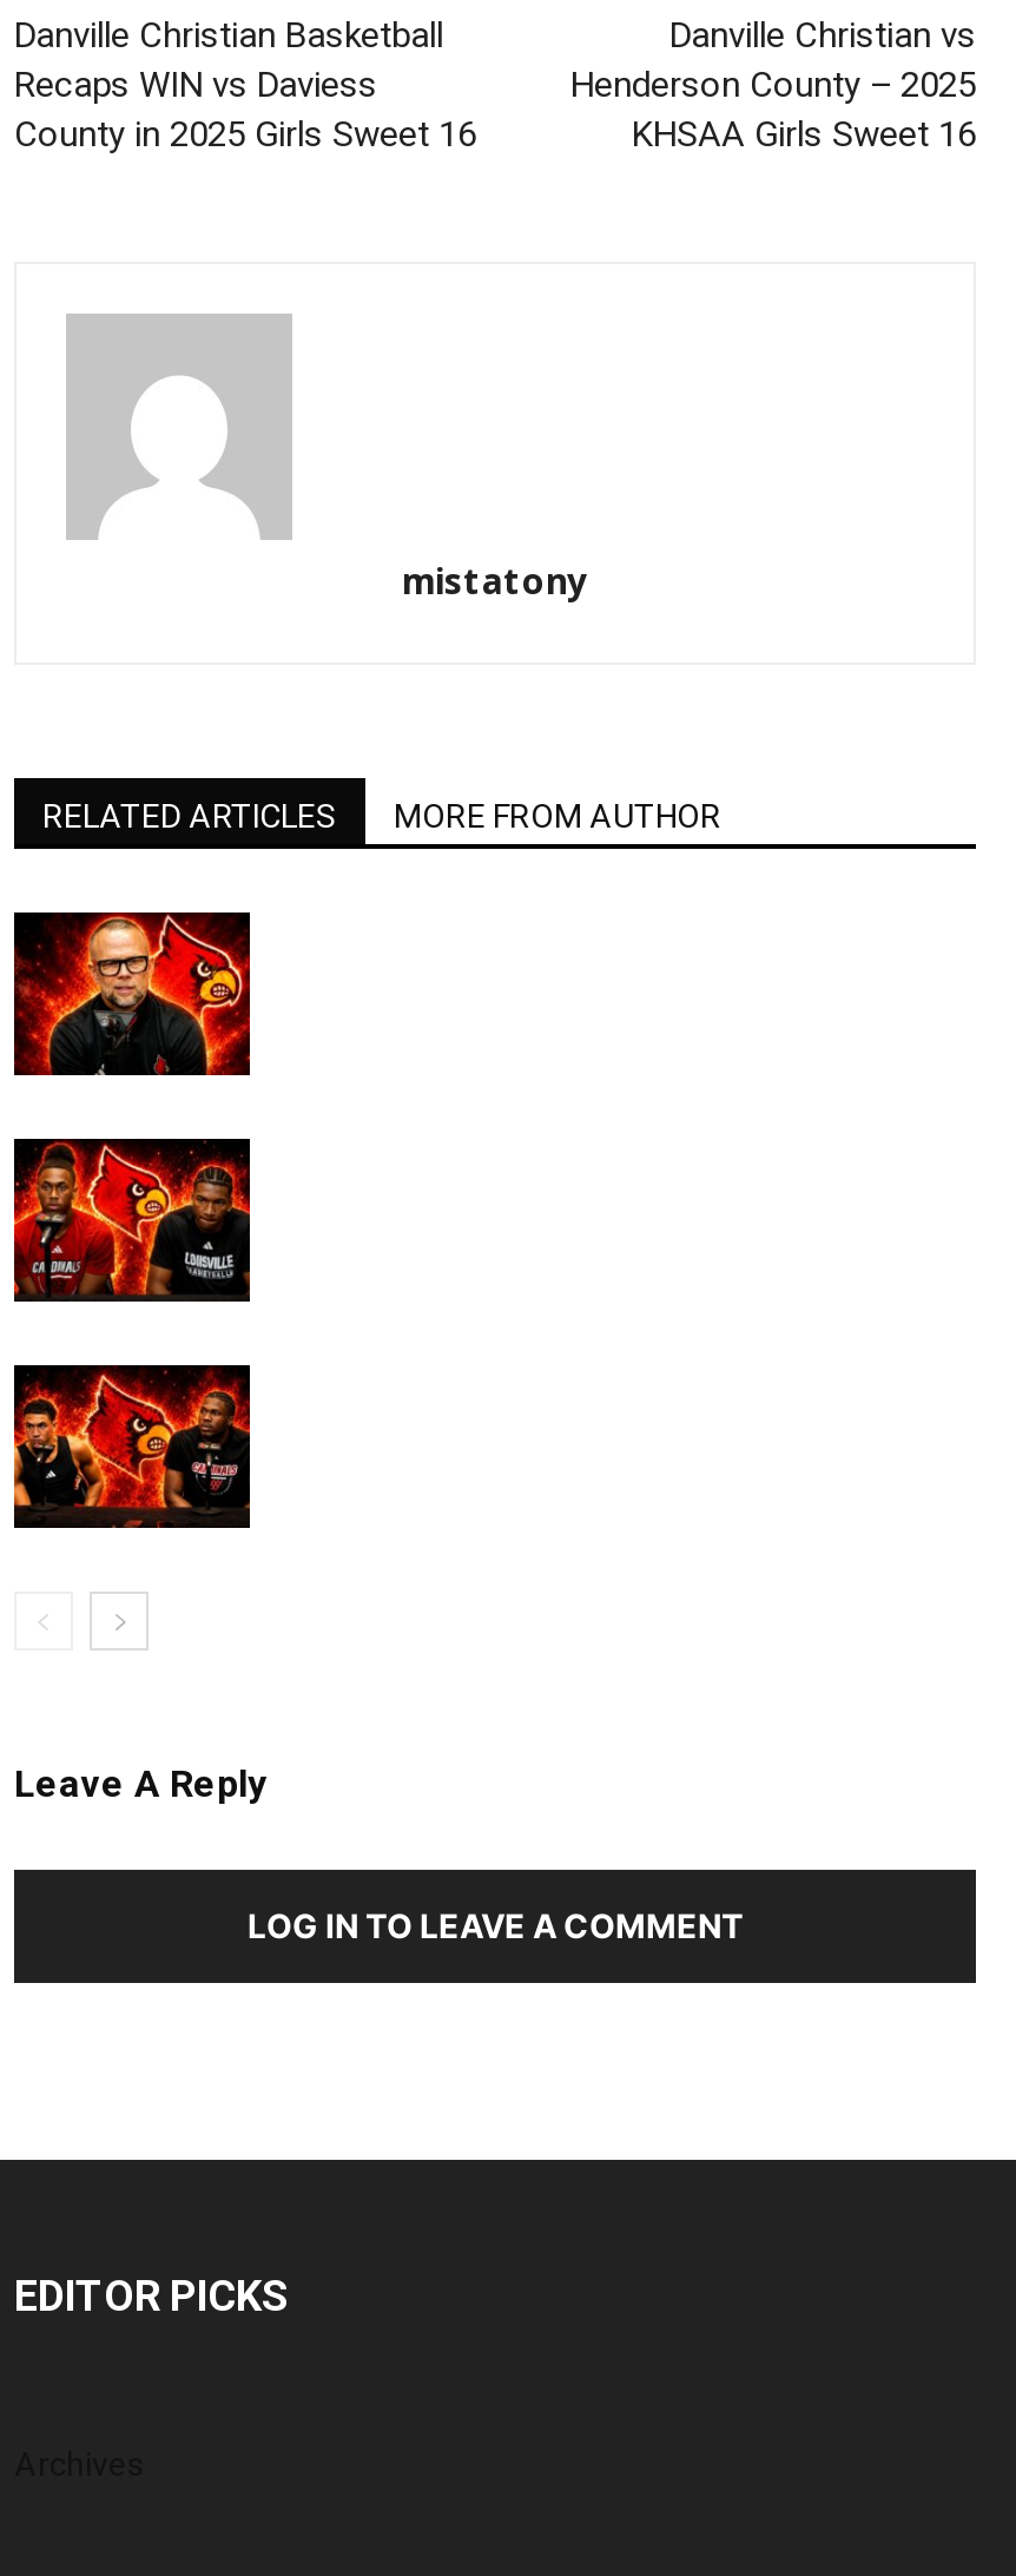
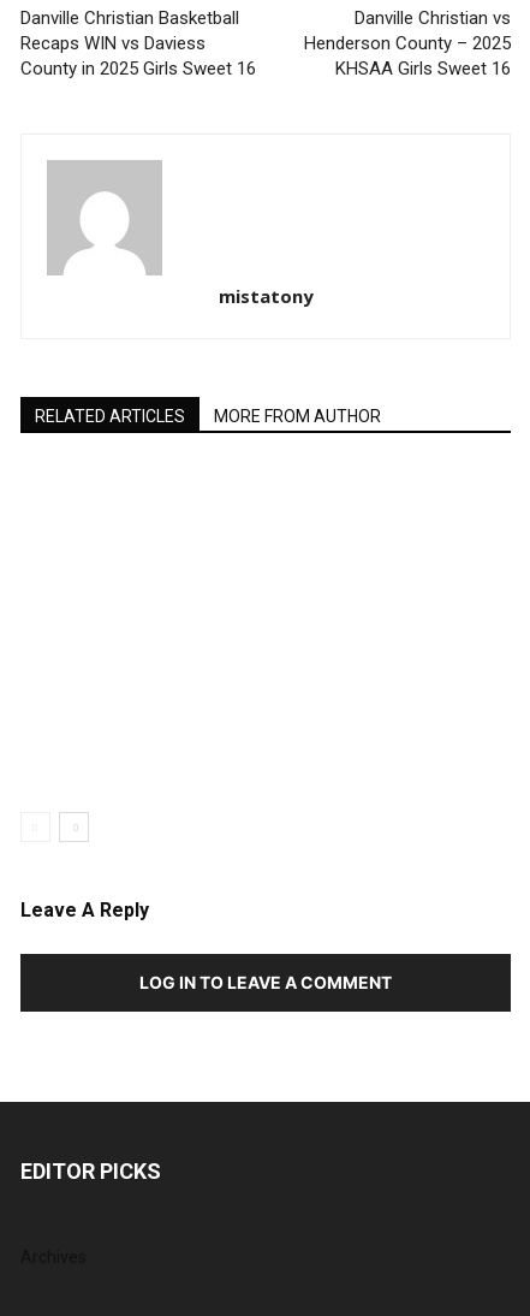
- [image]

- [image]

- [image]
